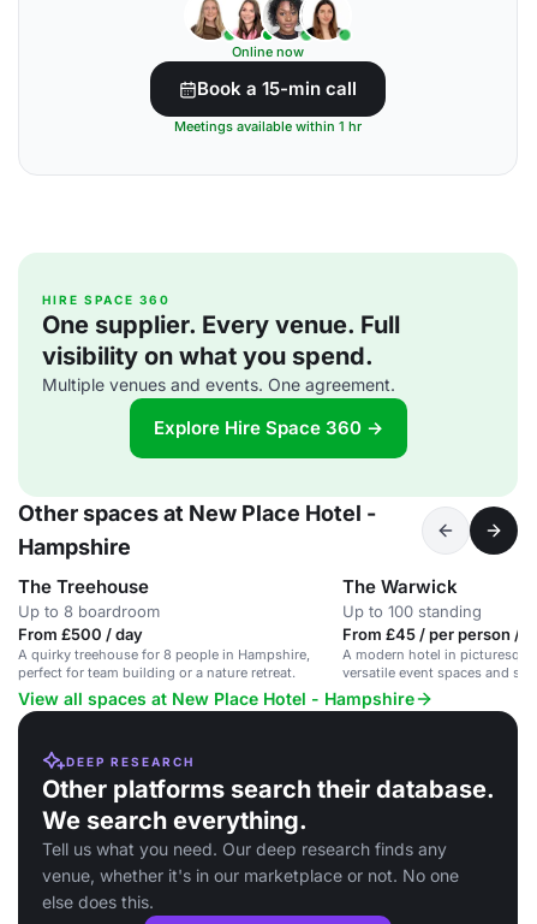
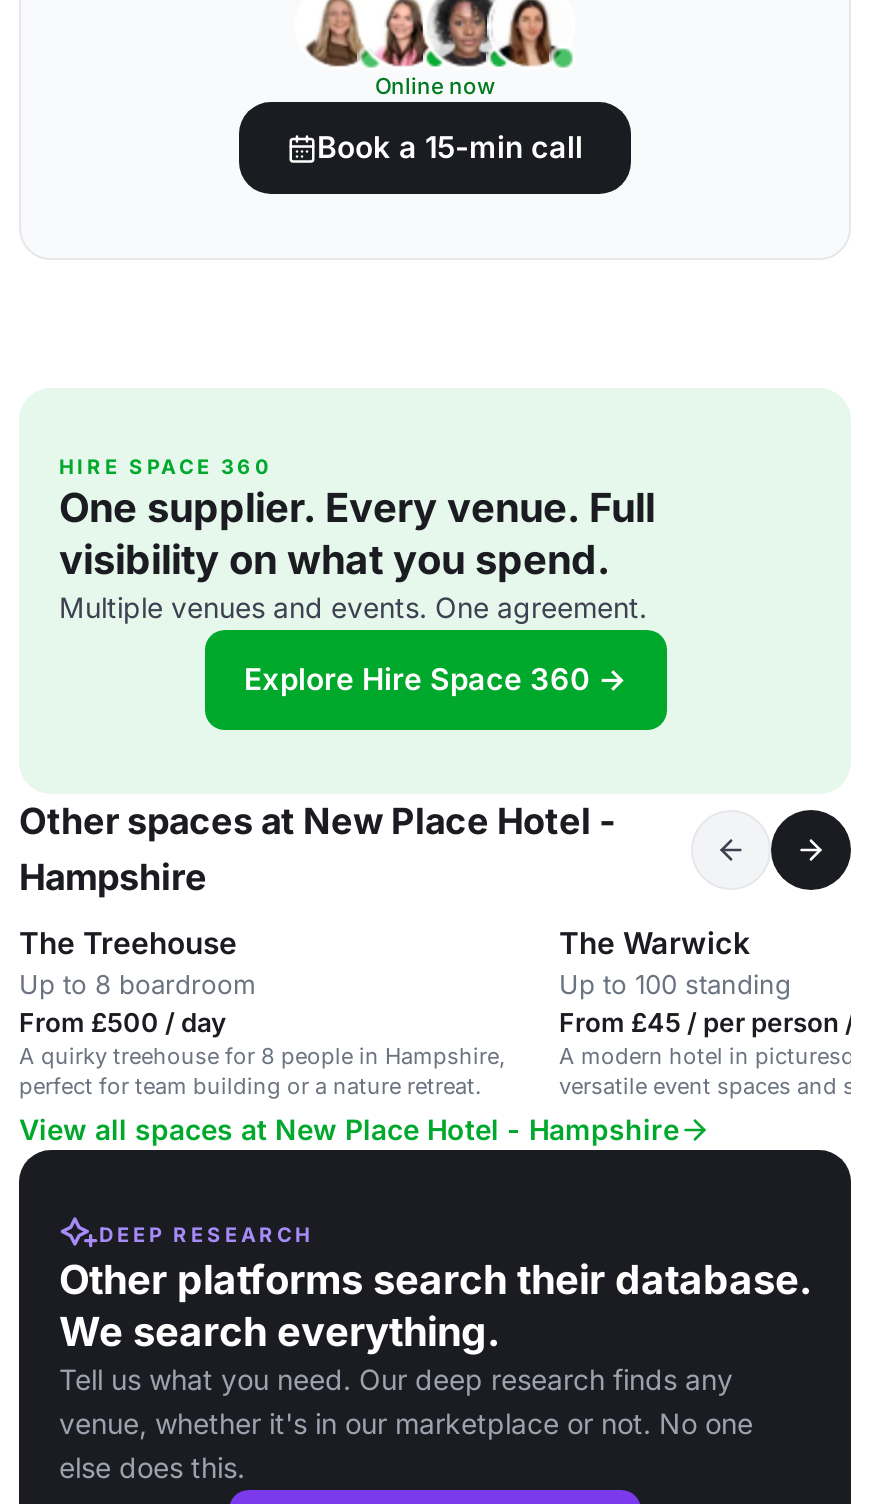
- Meetings available within 1 hr
